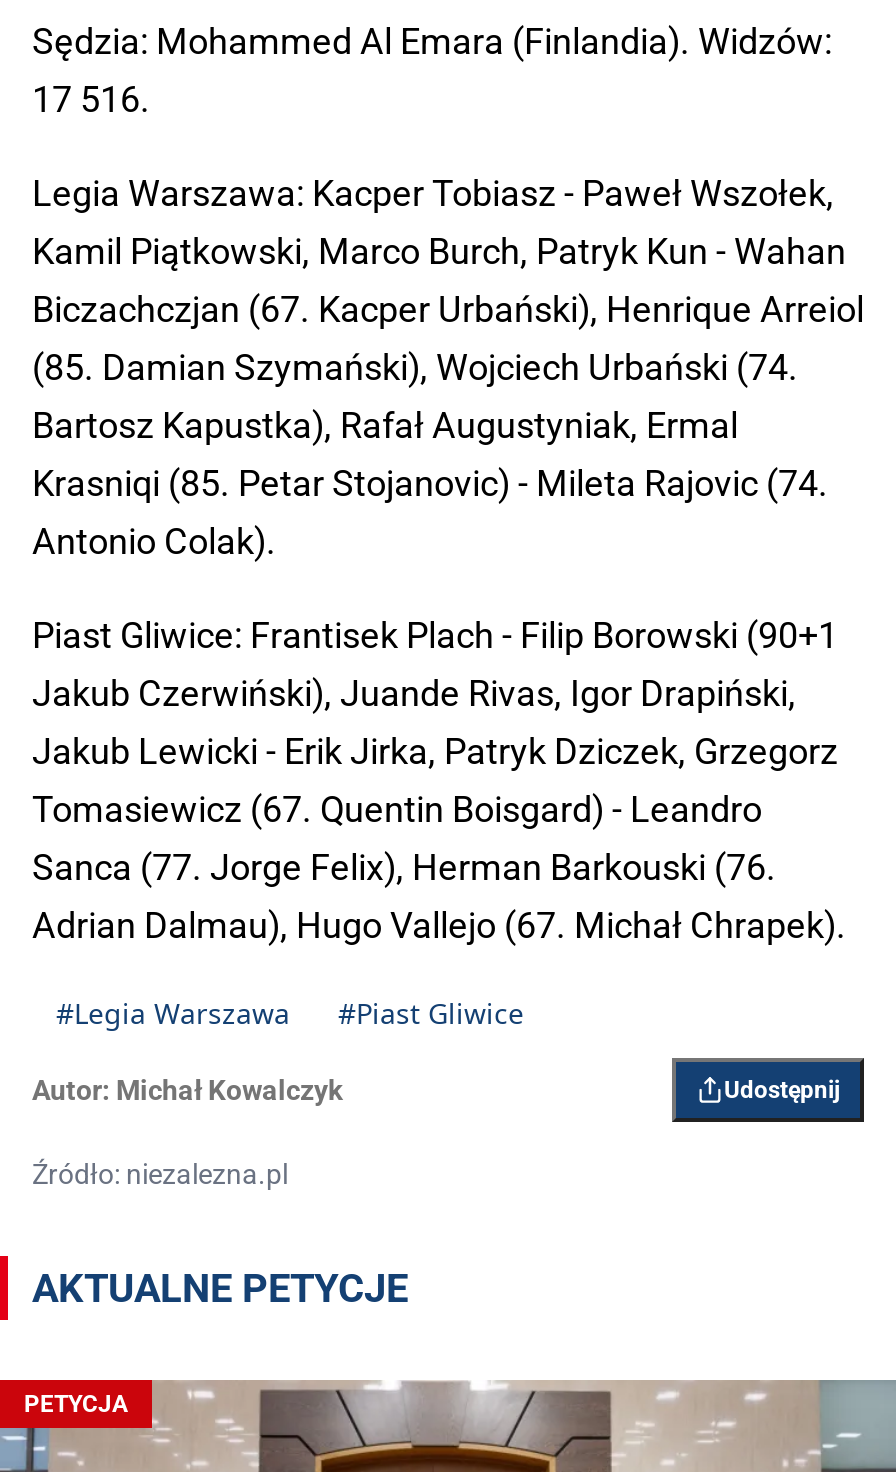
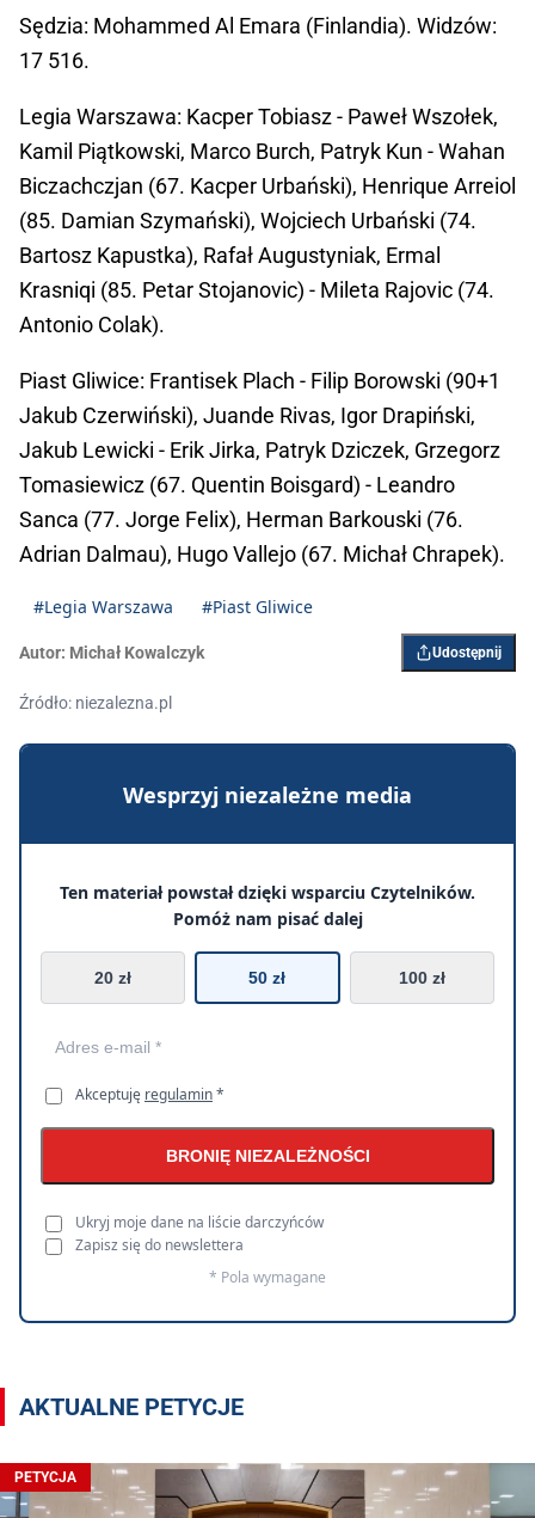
+ [image]
+ Wesprzyj niezależne media
+ Ten materiał powstał dzięki wsparciu Czytelników.
+ Pomóż nam pisać dalej
+ 20 zł
+ 50 zł
+ 100 zł

+ Akceptuję regulamin *
+ BRONIĘ NIEZALEŻNOŚCI
+ Ukryj moje dane na liście darczyńców
+ Zapisz się do newslettera
+ * Pola wymagane
